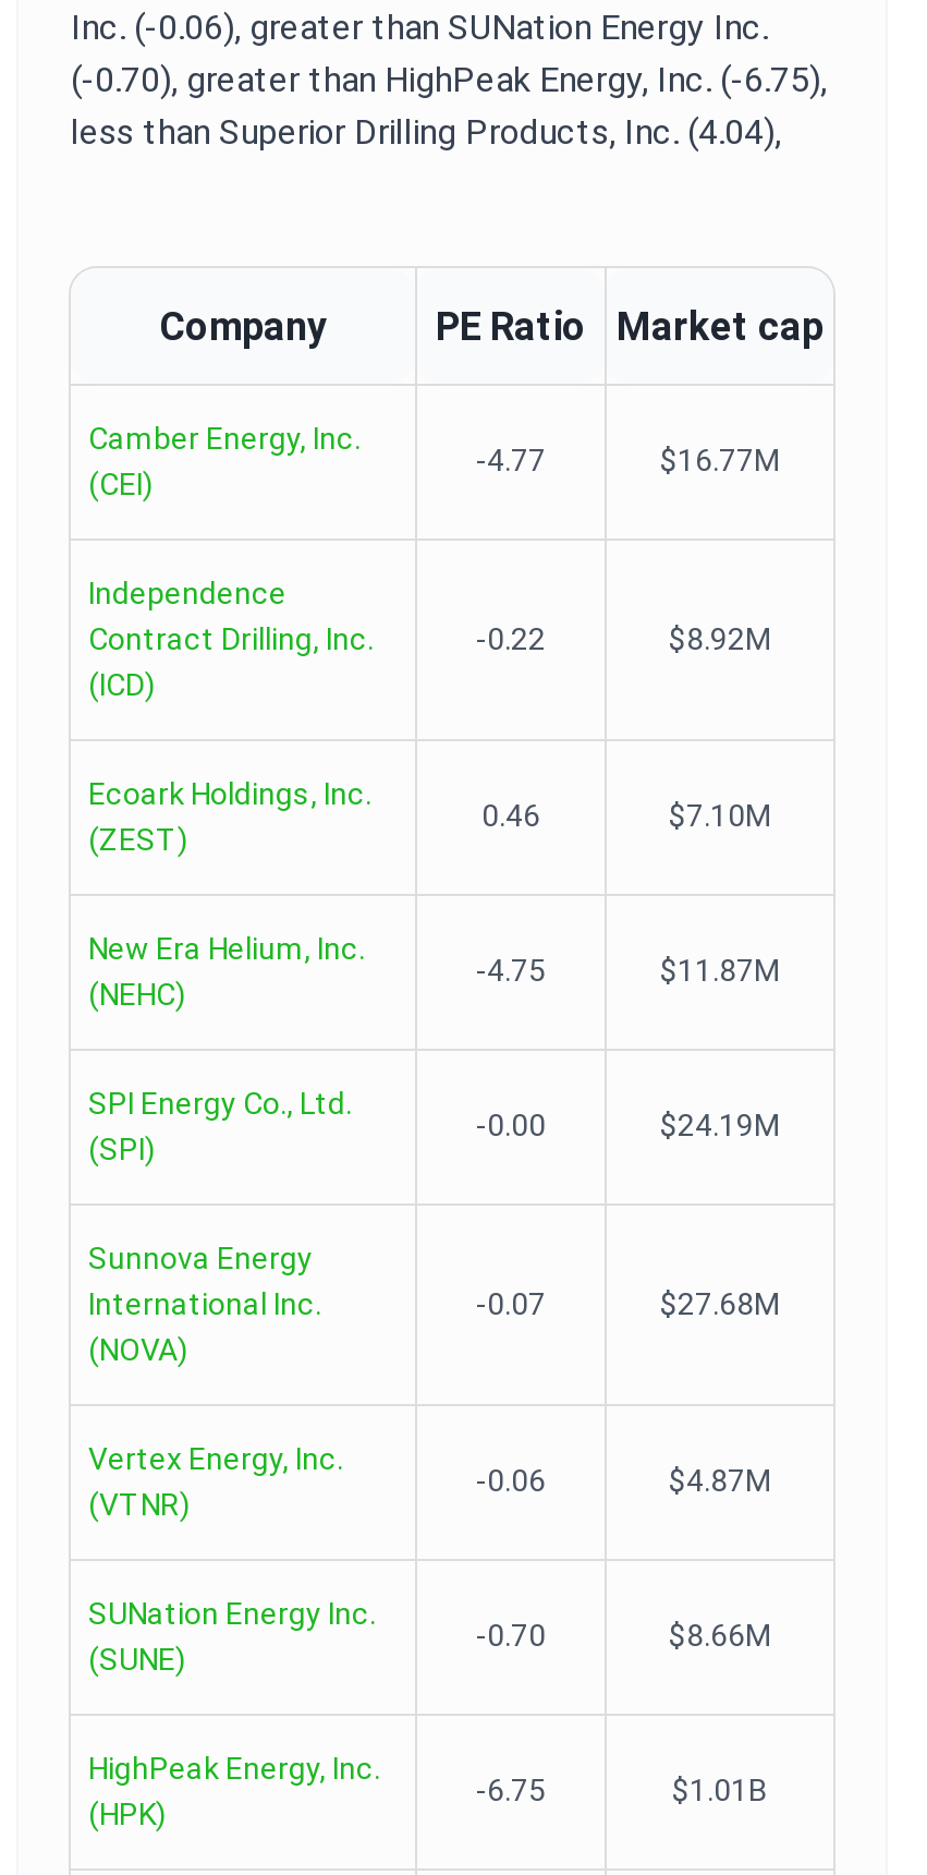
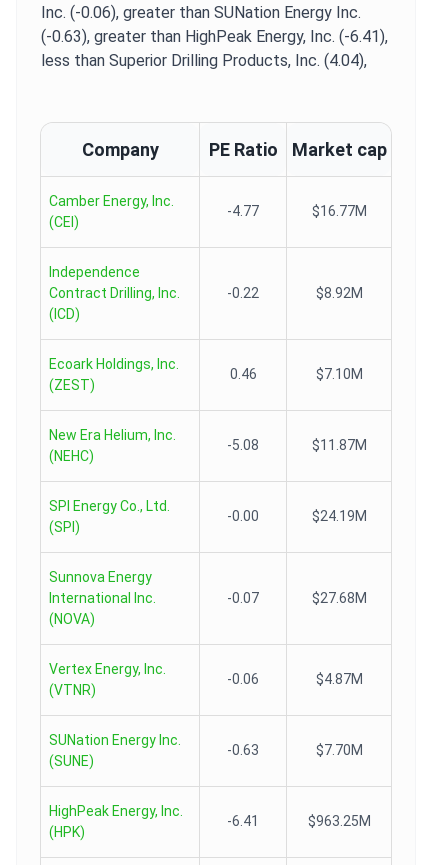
- (-0.70), greater than HighPeak Energy, Inc. (-6.75),
+ (-0.63), greater than HighPeak Energy, Inc. (-6.41),

- -4.75
+ -5.08

- -0.70
- $8.66M
+ -0.63
+ $7.70M

- -6.75
- $1.01B
+ -6.41
+ $963.25M
